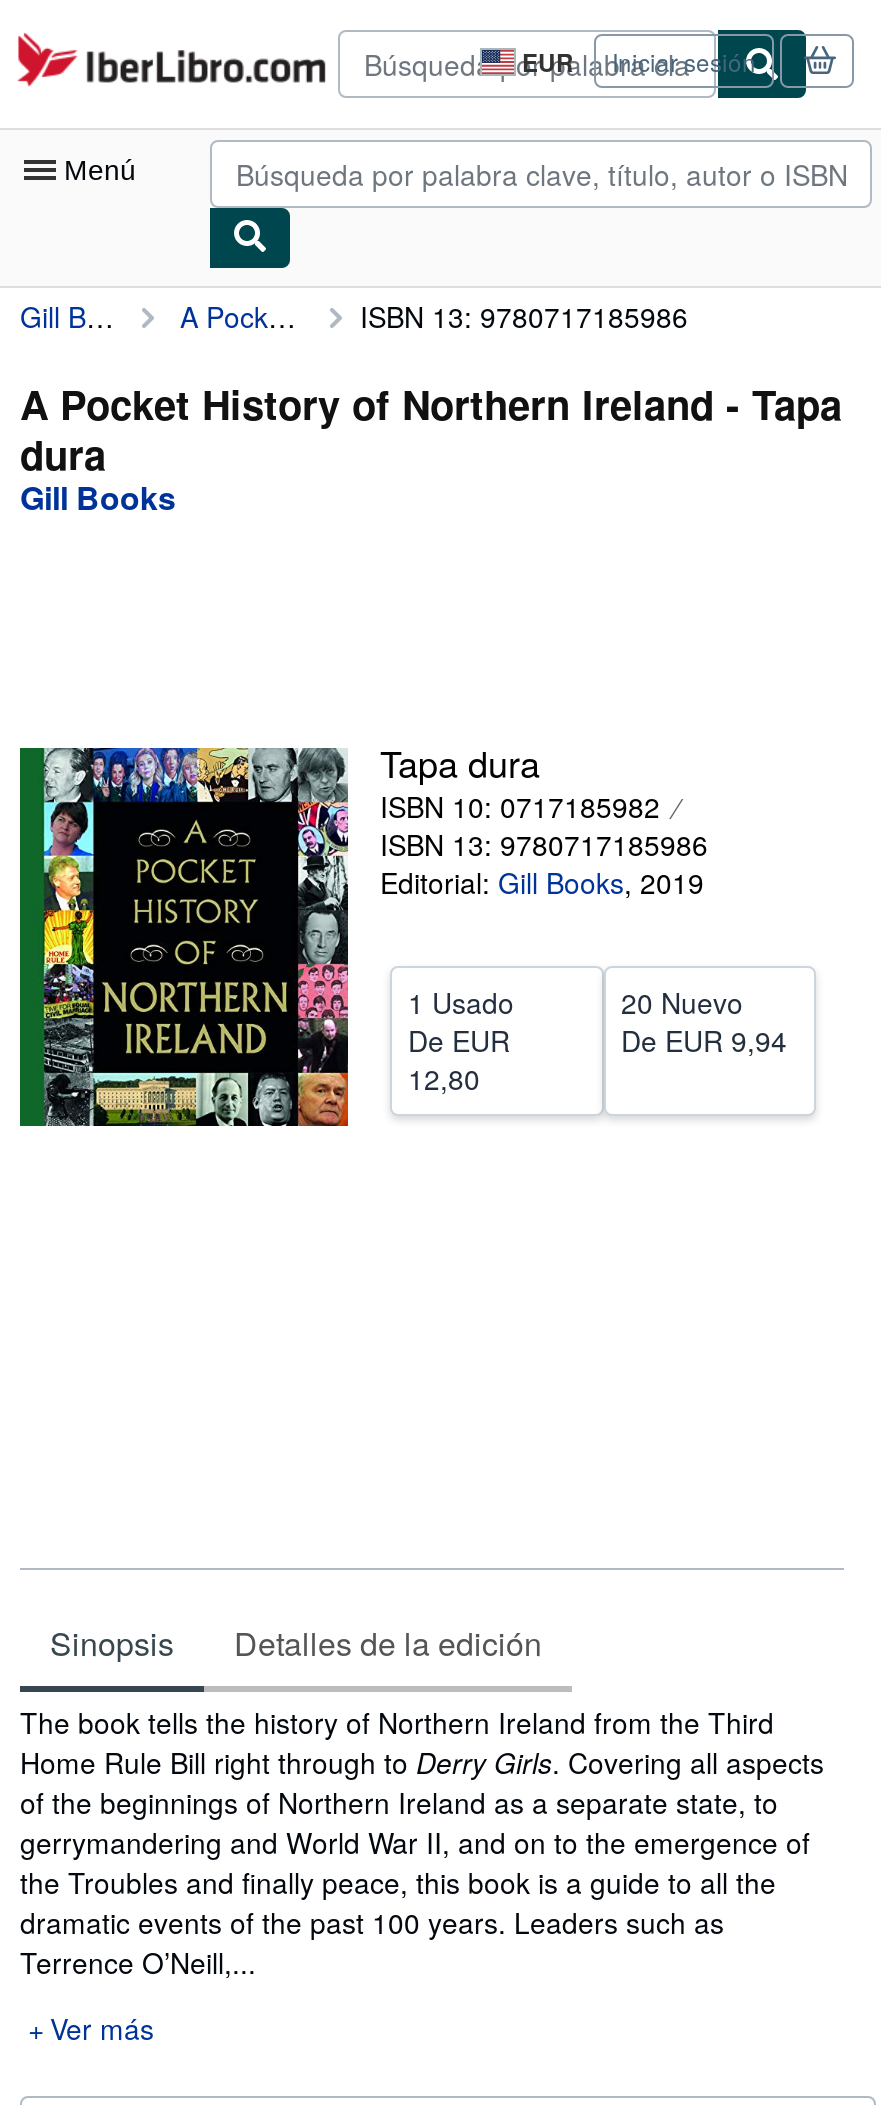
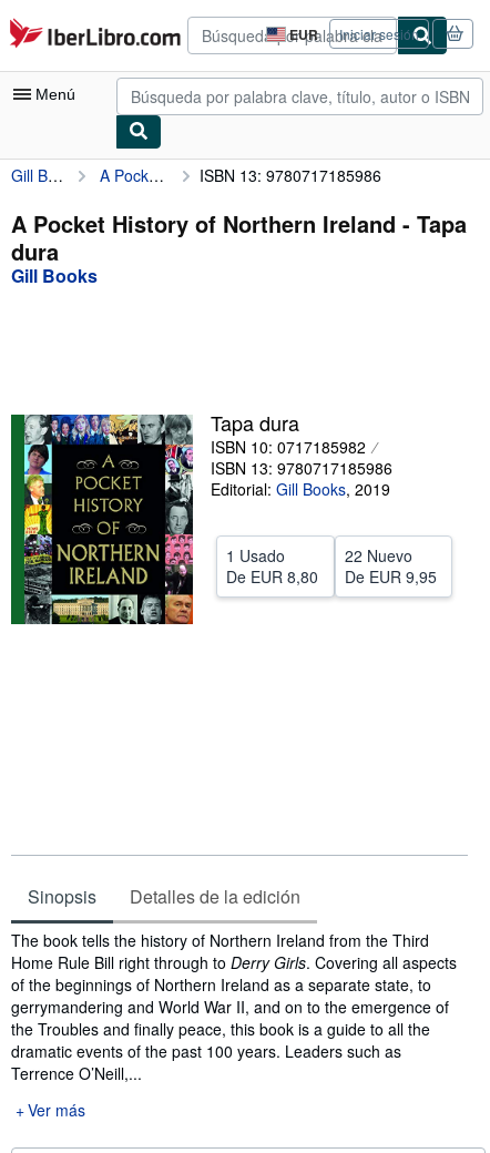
- 20 Nuevo
- De EUR 9,94
+ 22 Nuevo
+ De EUR 9,95

- De EUR
- 12,80
+ De EUR 8,80
